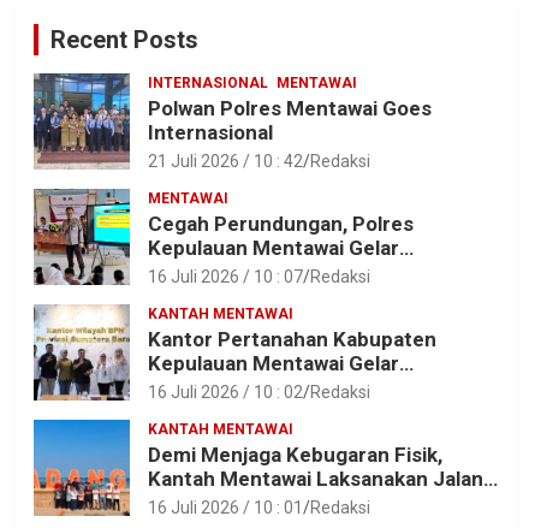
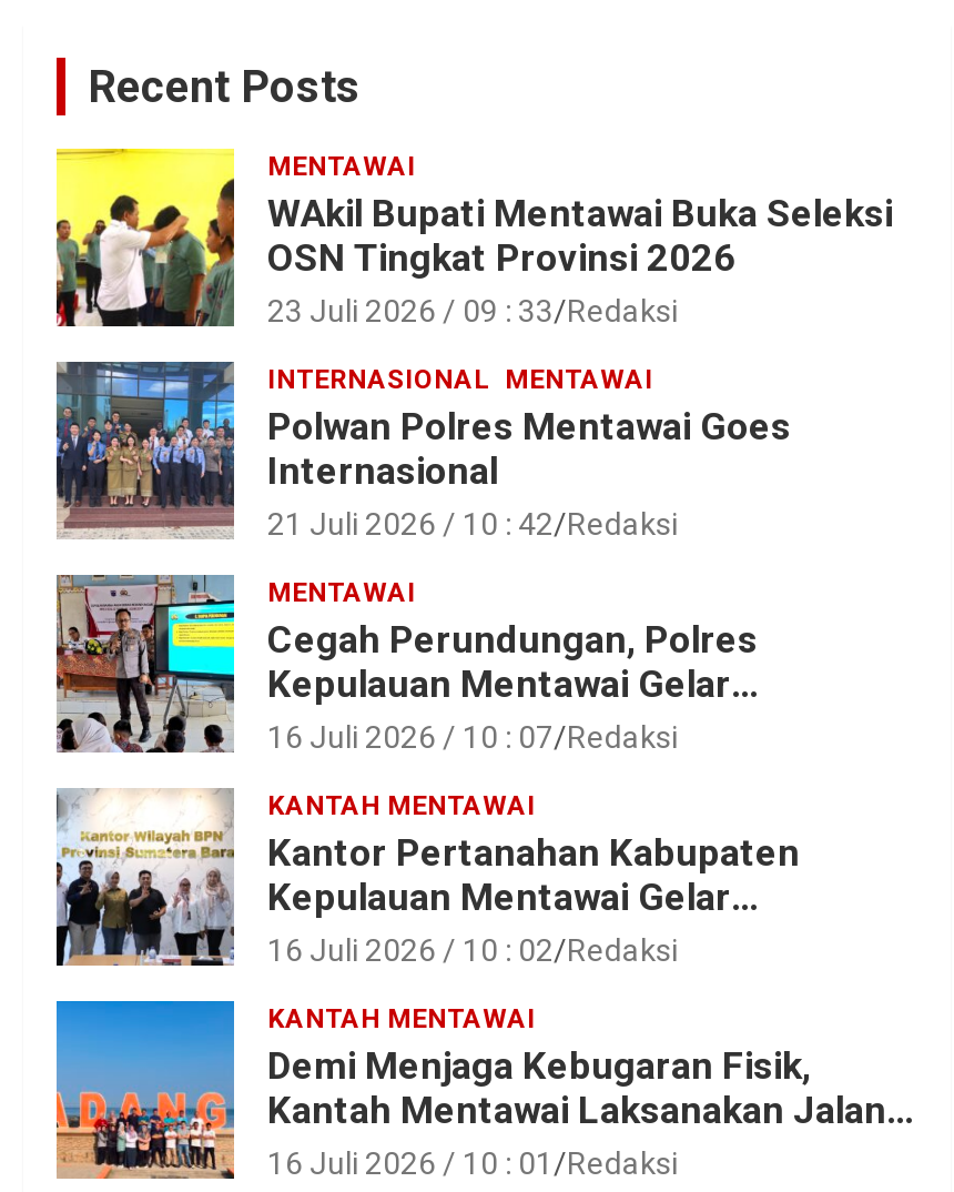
+ [image]
+ MENTAWAI
+ WAkil Bupati Mentawai Buka Seleksi
+ OSN Tingkat Provinsi 2026
+ 23 Juli 2026 / 09 : 33 Redaksi
